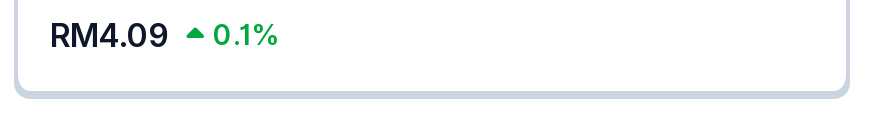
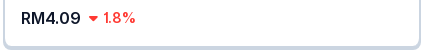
- RM4.09 0.1%
+ RM4.09 1.8%
